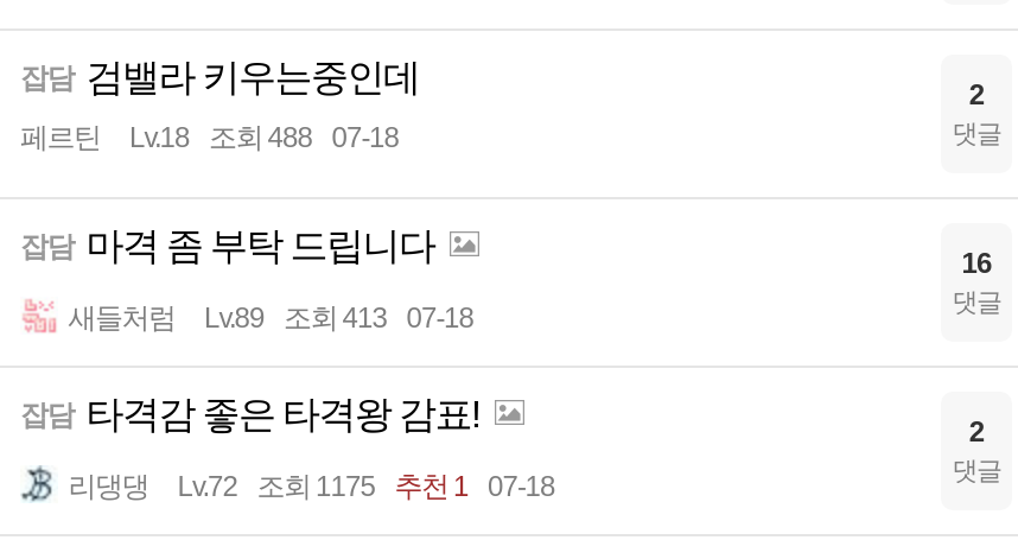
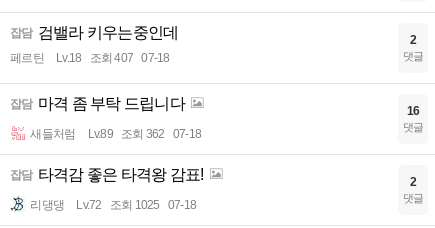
- 페르틴 Lv.18 조회 488 07-18
+ 페르틴 Lv.18 조회 407 07-18

- 새들처럼 Lv.89 조회 413 07-18
+ 새들처럼 Lv.89 조회 362 07-18

- Lv.72 조회 1175 추천 1 07-18
+ Lv.72 조회 1025 07-18
